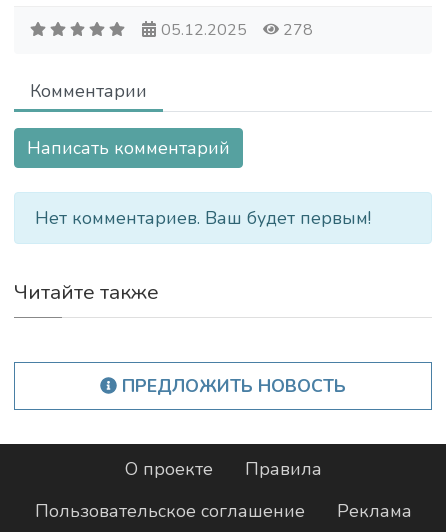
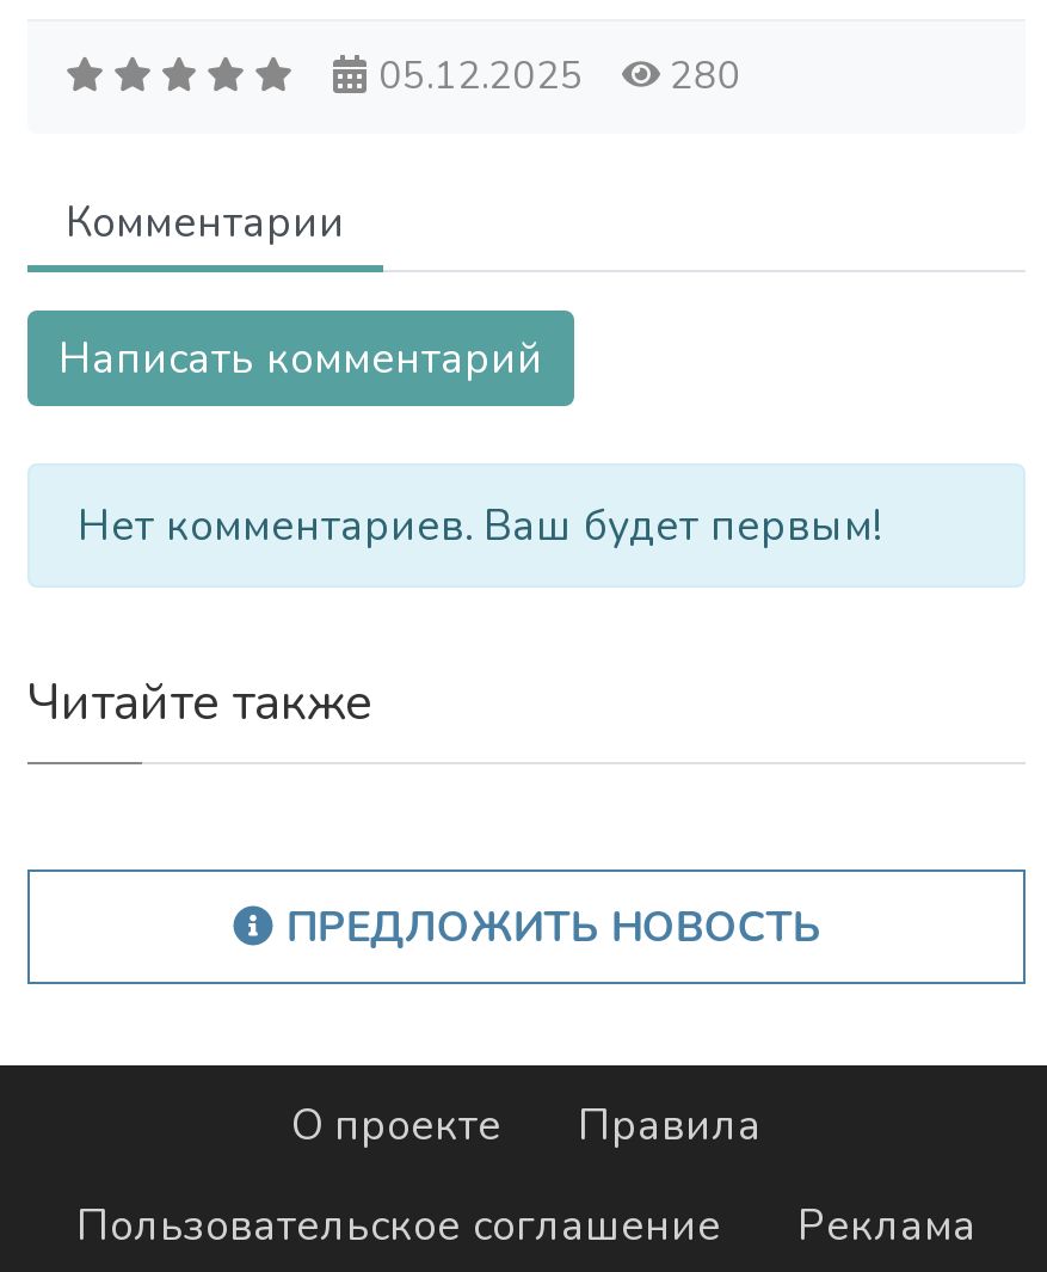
- 05.12.2025 278
+ 05.12.2025 280
